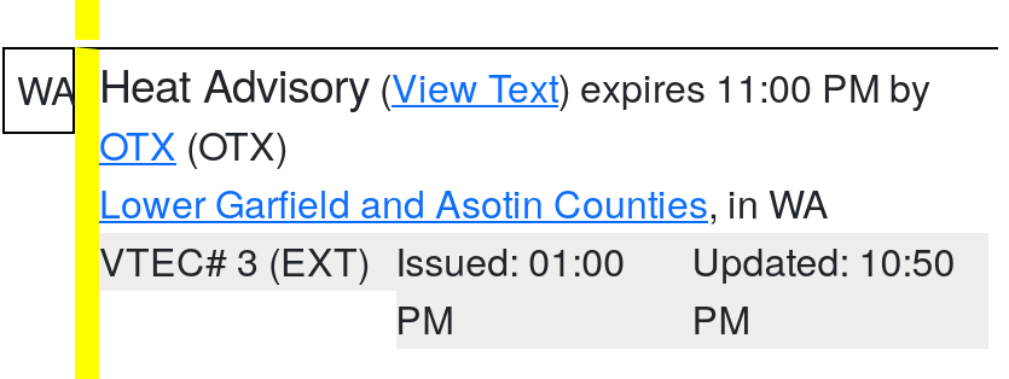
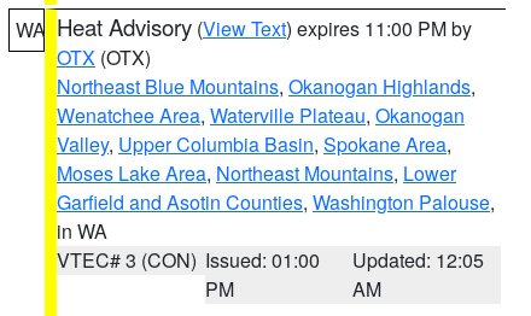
- Lower Garfield and Asotin Counties, in WA
- VTEC# 3 (EXT) Issued: 01:00
+ Northeast Blue Mountains, Okanogan Highlands,
+ Wenatchee Area, Waterville Plateau, Okanogan
+ Valley, Upper Columbia Basin, Spokane Area,
+ Moses Lake Area, Northeast Mountains, Lower
+ Garfield and Asotin Counties, Washington Palouse,
+ in WA
+ VTEC# 3 (CON) Issued: 01:00

- Updated: 10:50
- PM
+ Updated: 12:05
+ AM
